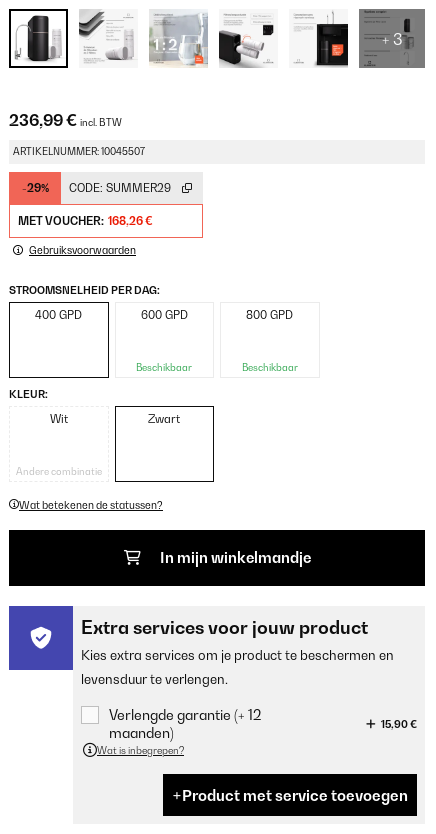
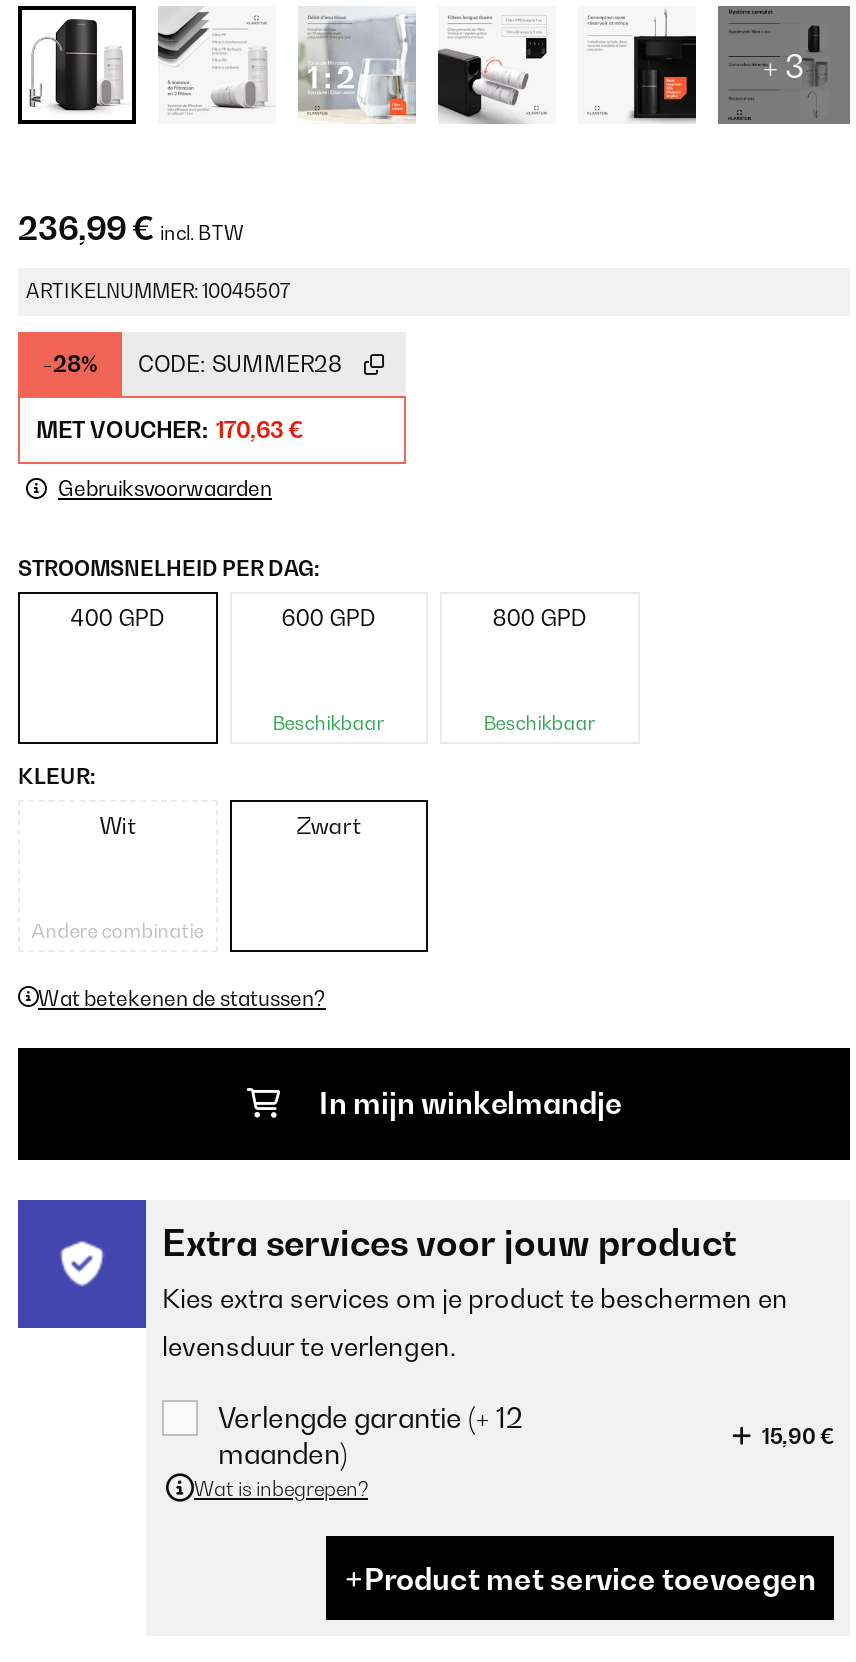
- -29%
+ -28%

- CODE: SUMMER29
+ CODE: SUMMER28

- MET VOUCHER: 168,26 €
+ MET VOUCHER: 170,63 €
